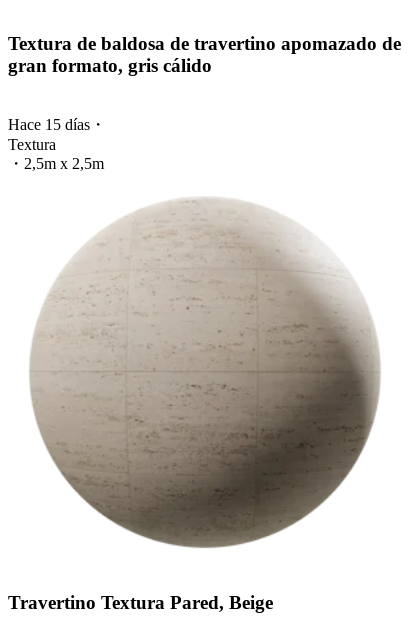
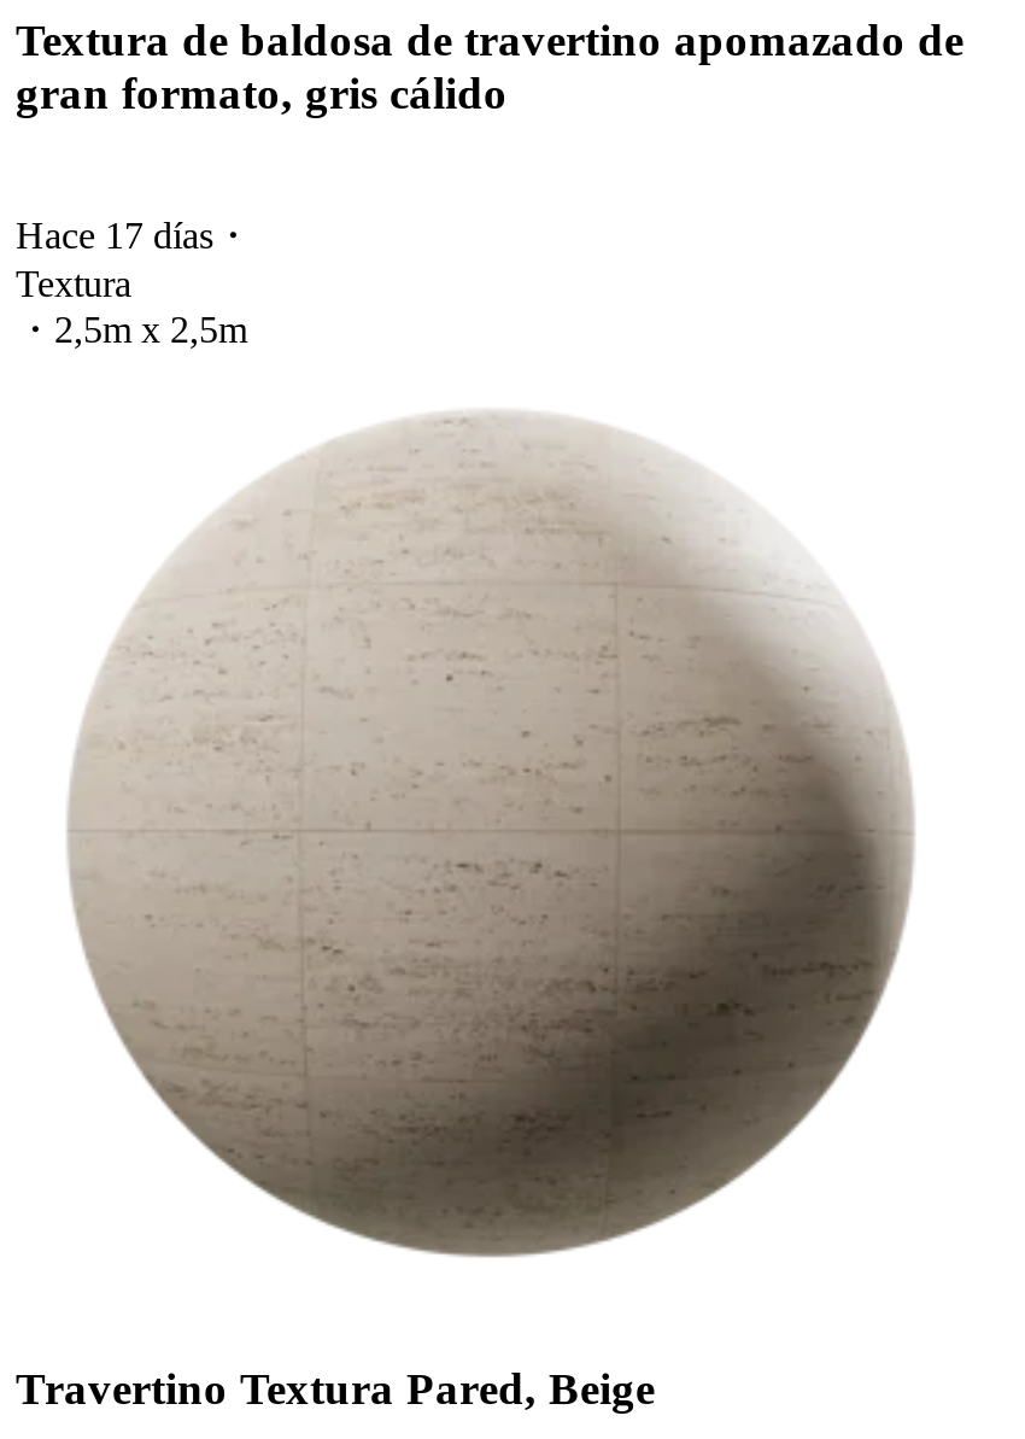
- Hace 15 días・
+ Hace 17 días・
